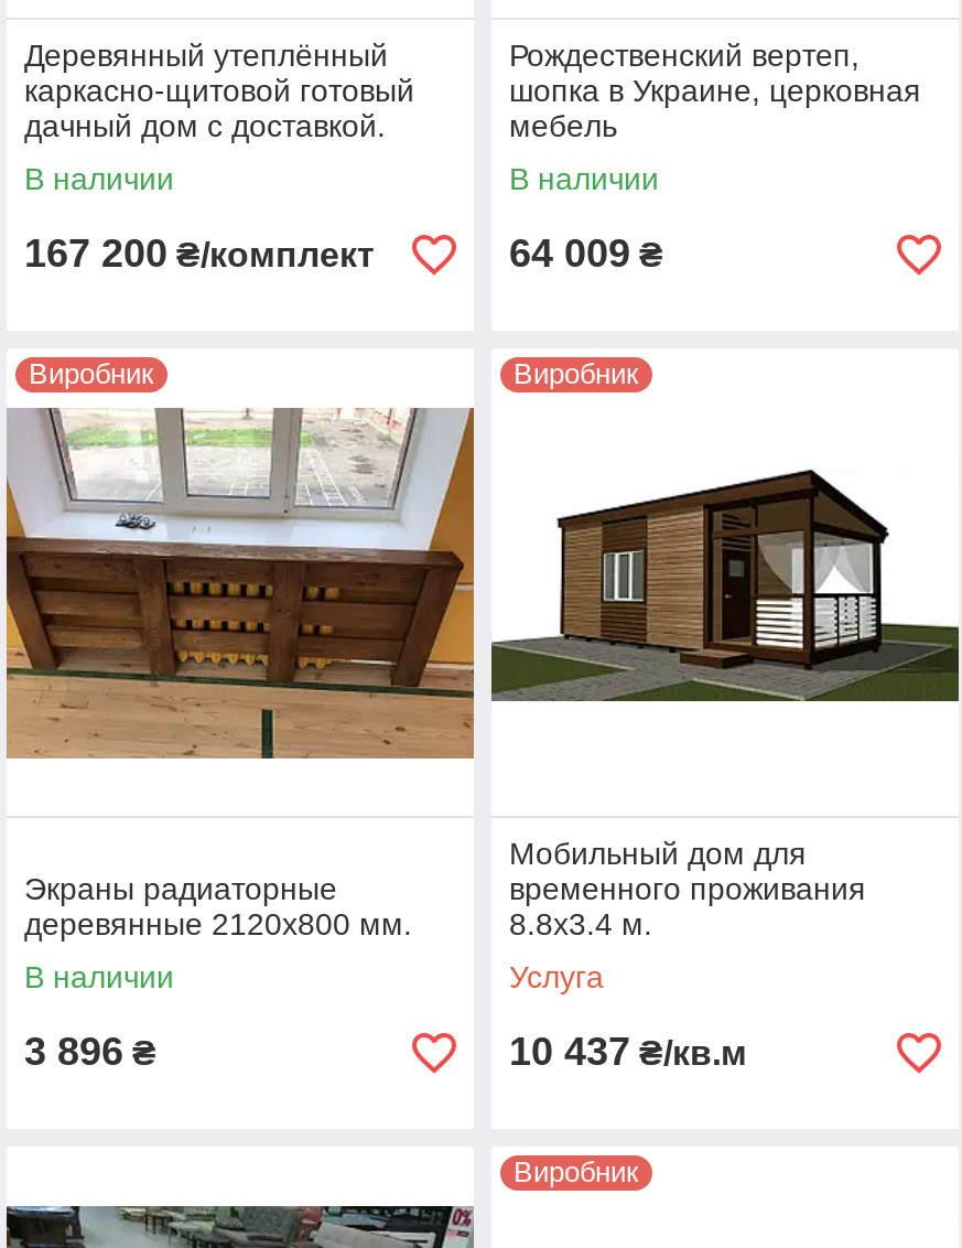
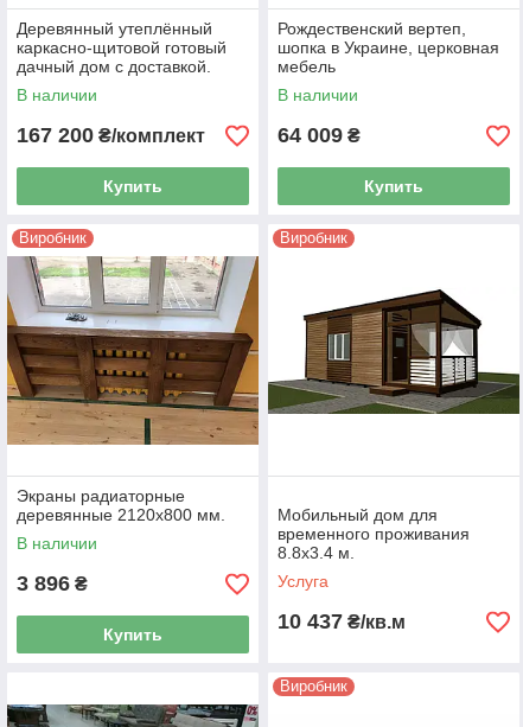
+ Купить

+ Купить

+ Купить
